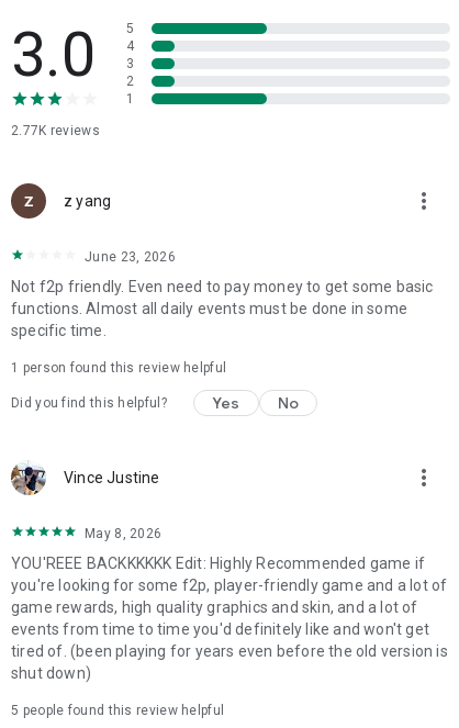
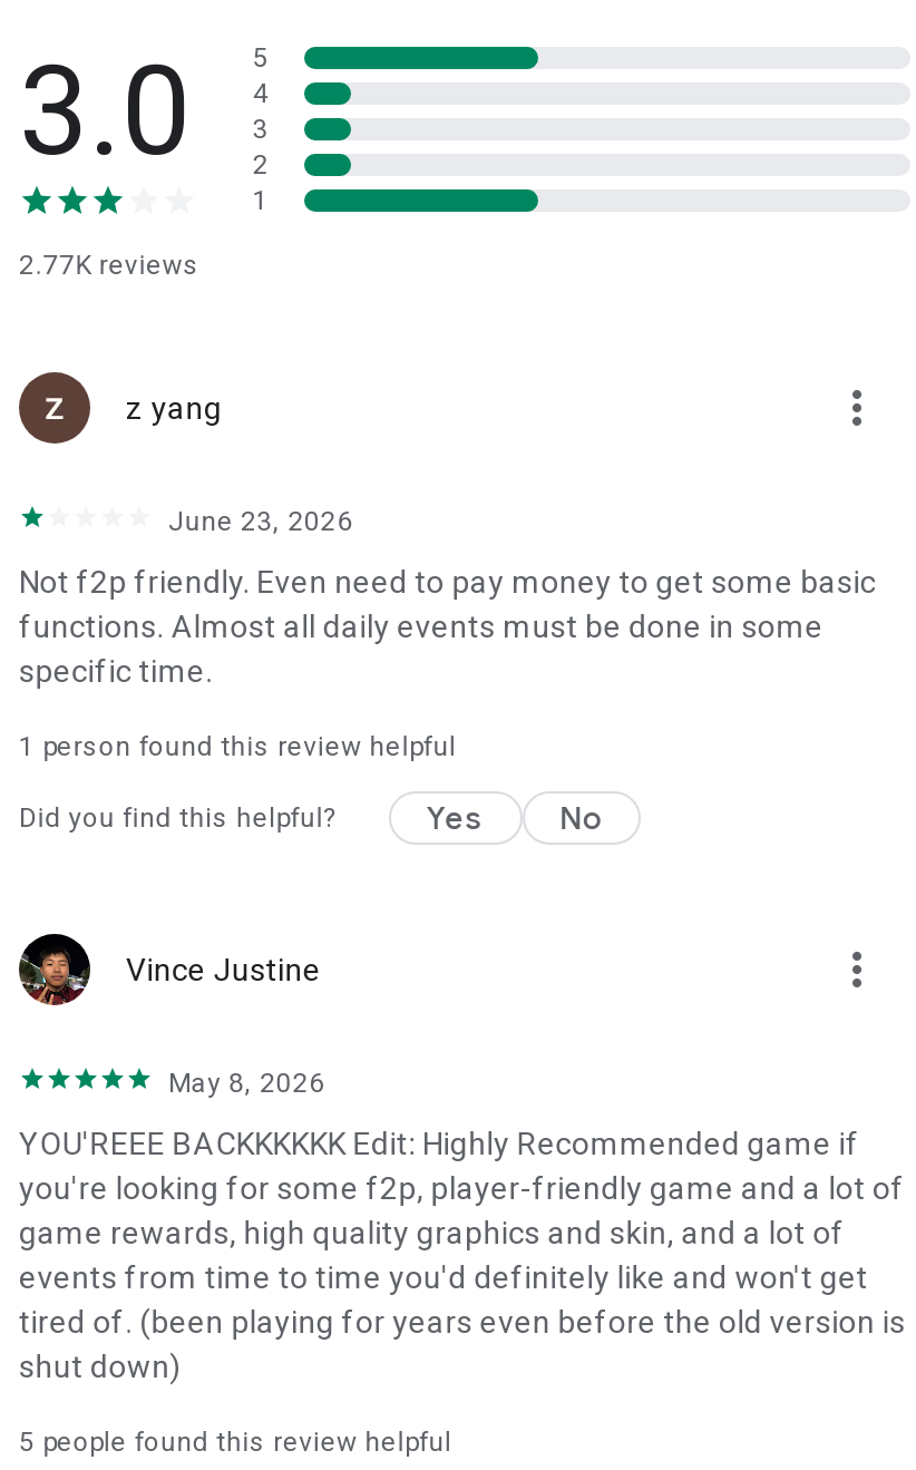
- [image]
+ [image]
